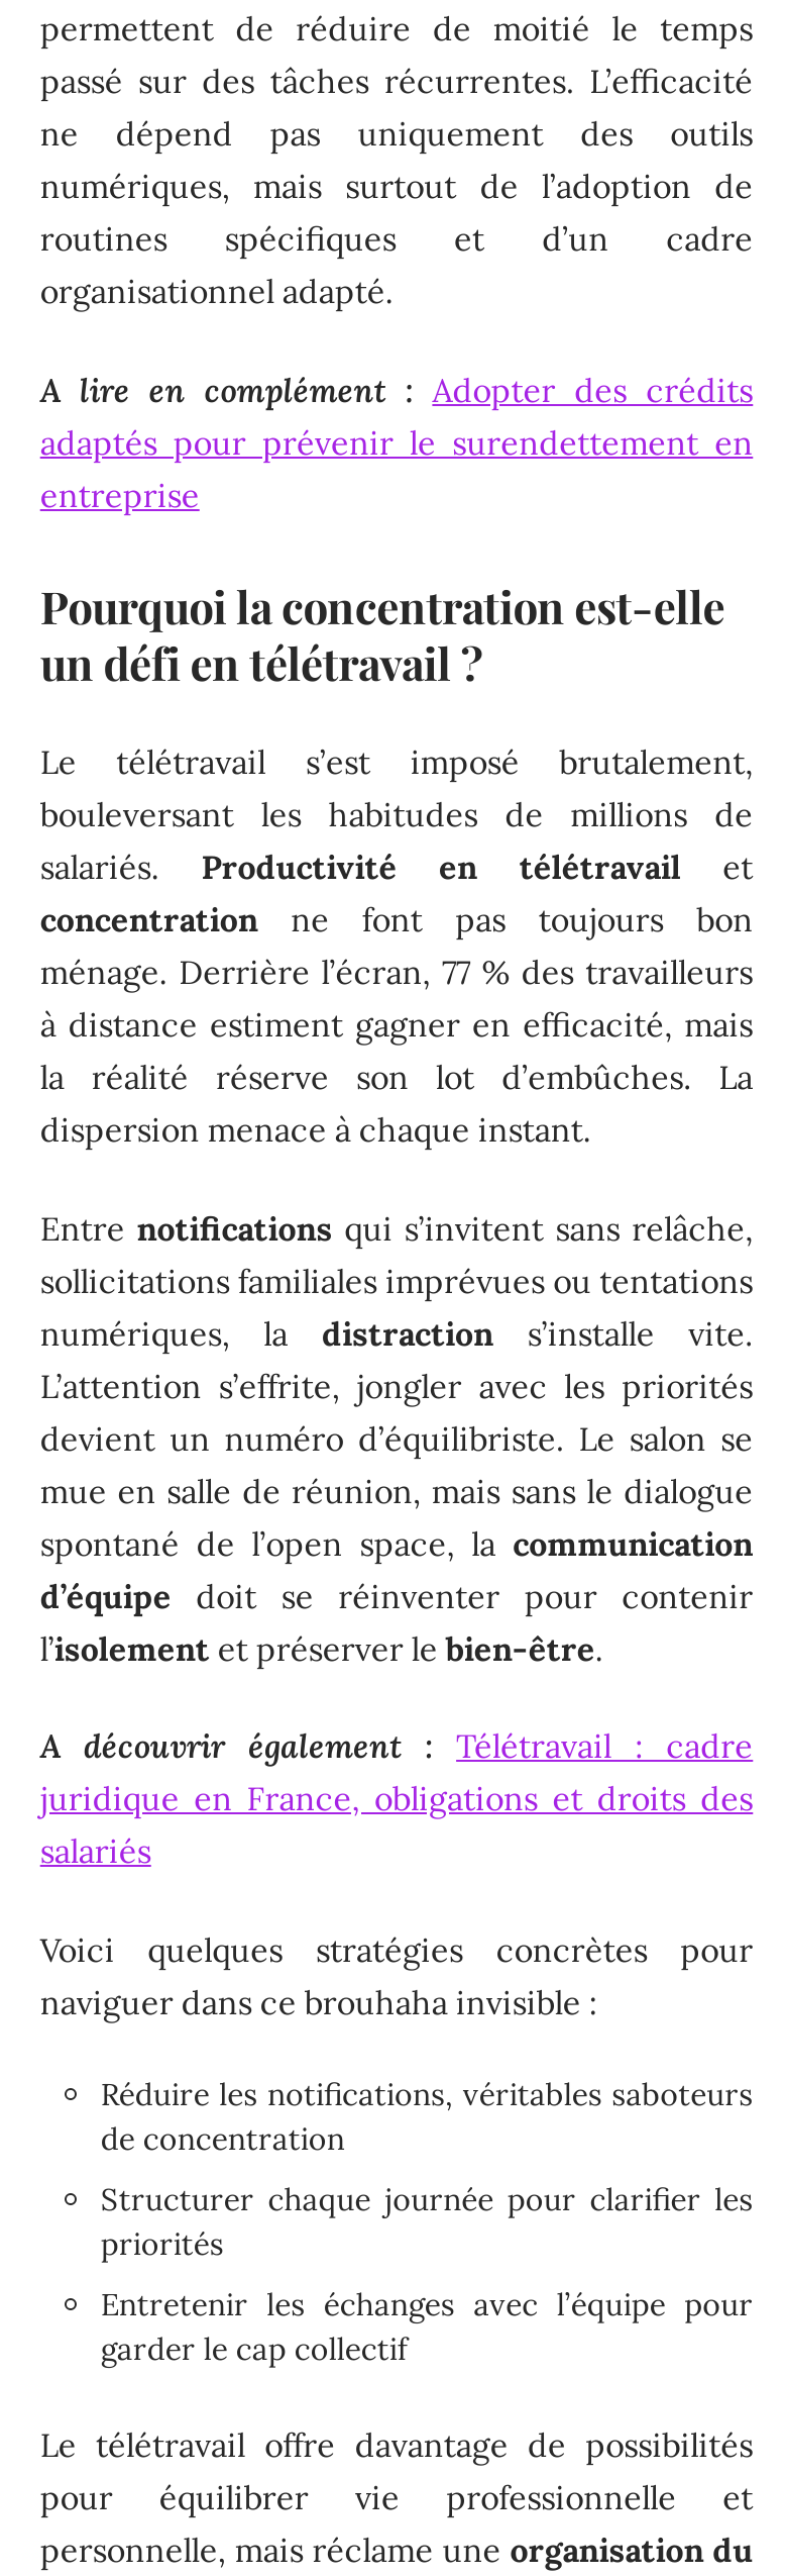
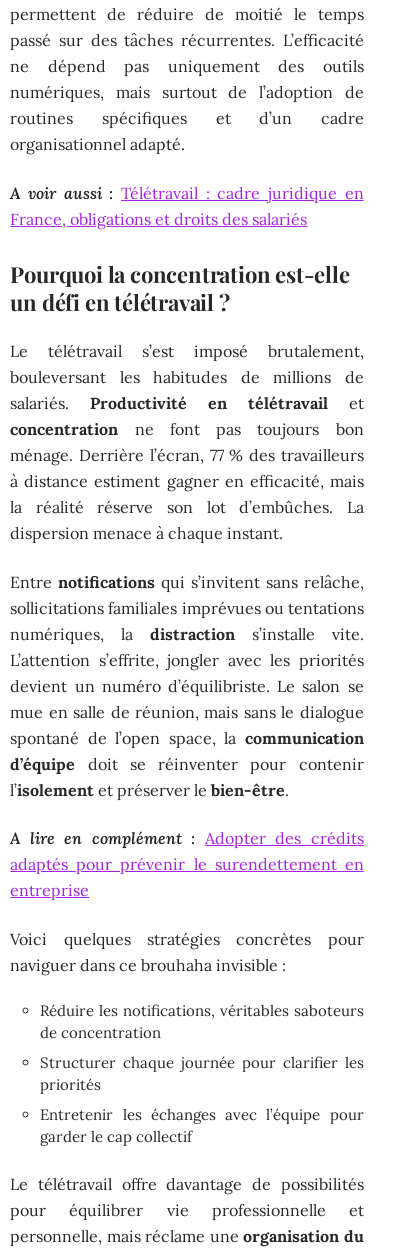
+ A voir aussi : Télétravail : cadre juridique en
+ France, obligations et droits des salariés

moved down: A lire en complément : Adopter des crédits | adaptés pour prévenir le surendettement en | entreprise

- A découvrir également : Télétravail : cadre
- juridique en France, obligations et droits des
- salariés
